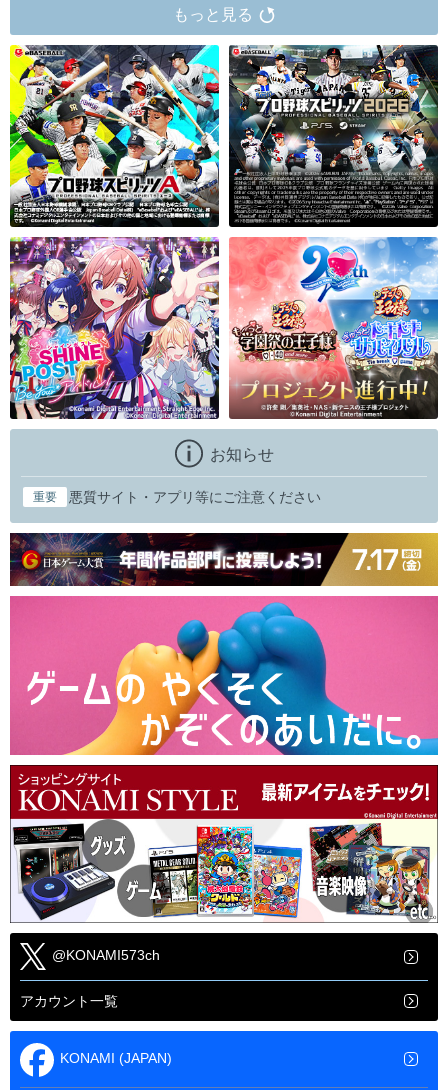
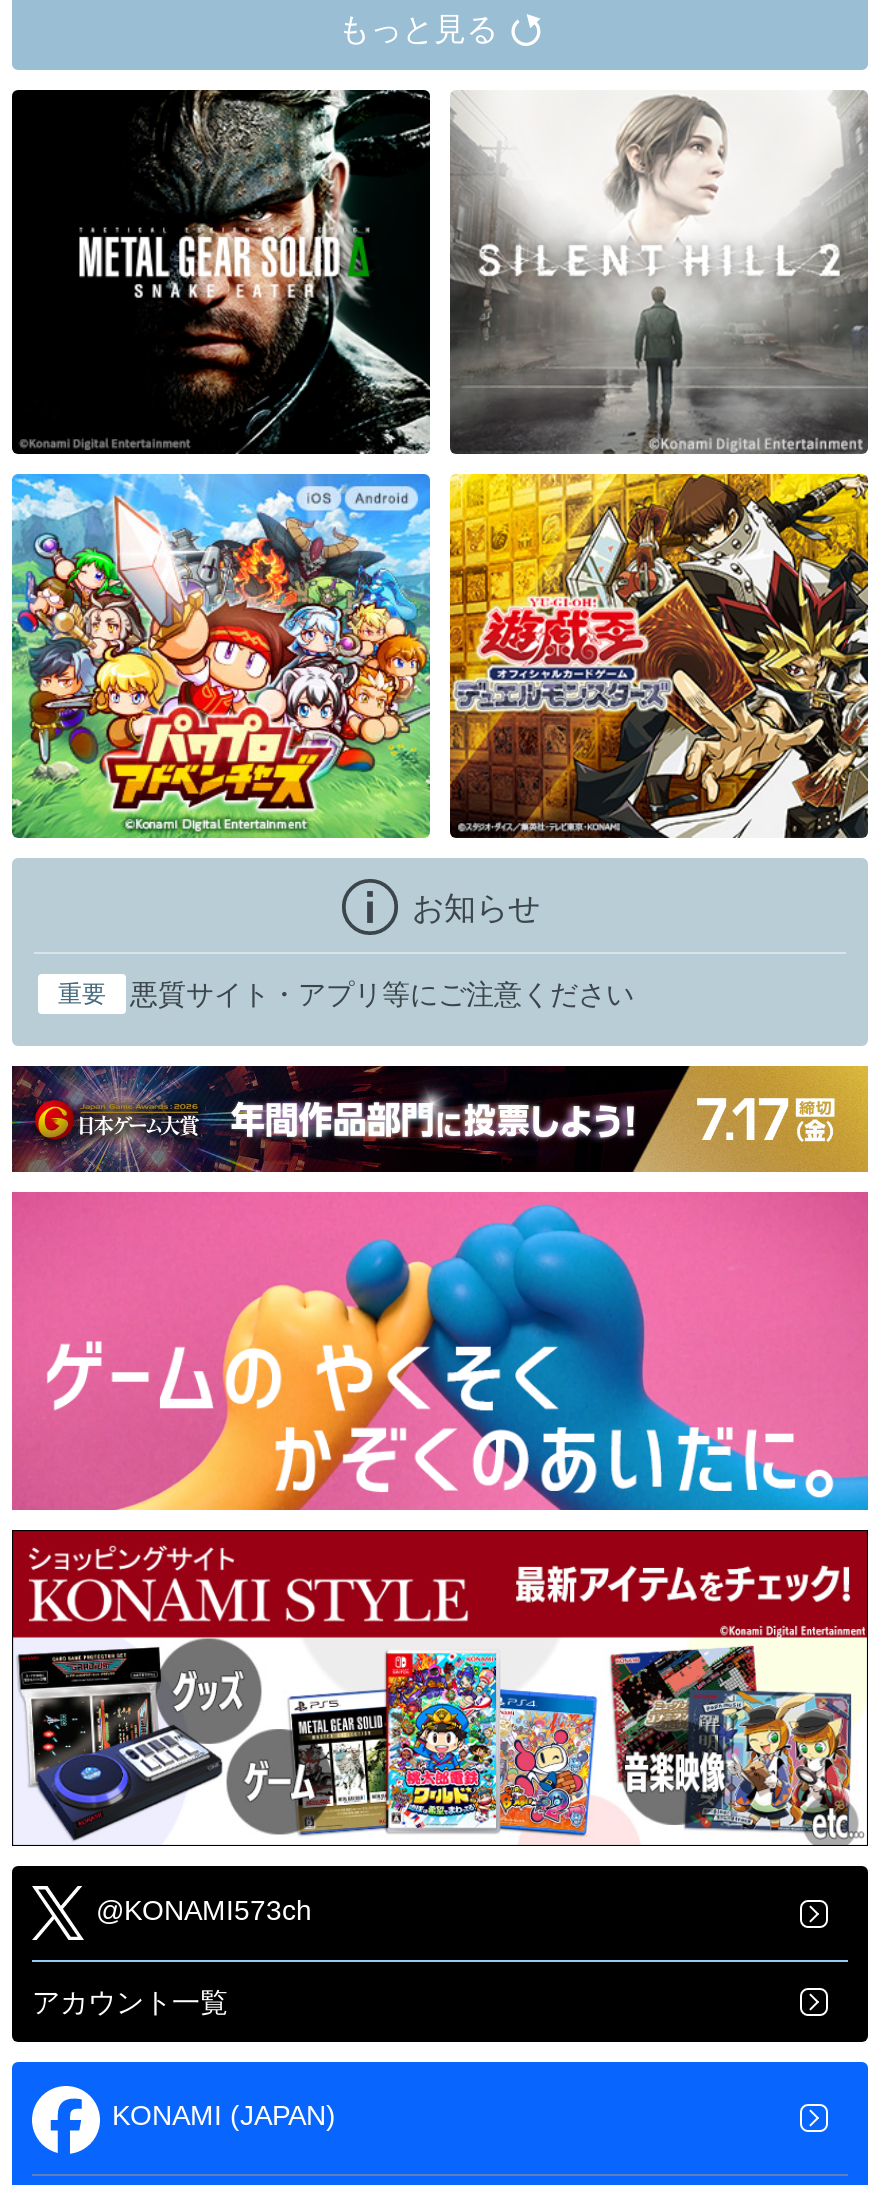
- [image]
+ [image]

- [image]
+ [image]

- [image]
+ [image]

- [image]
+ [image]
